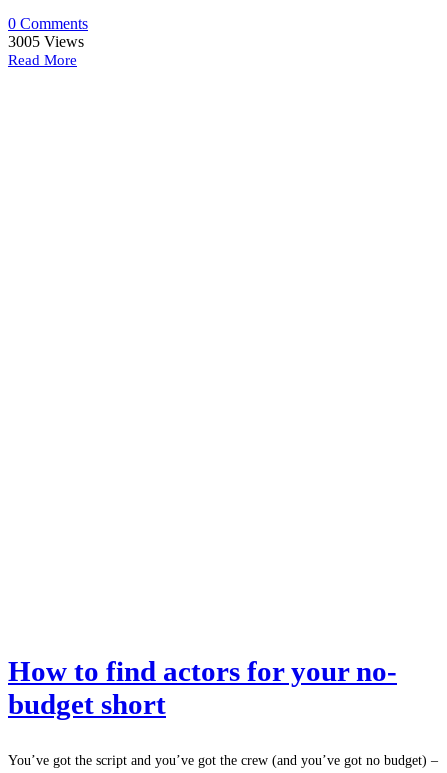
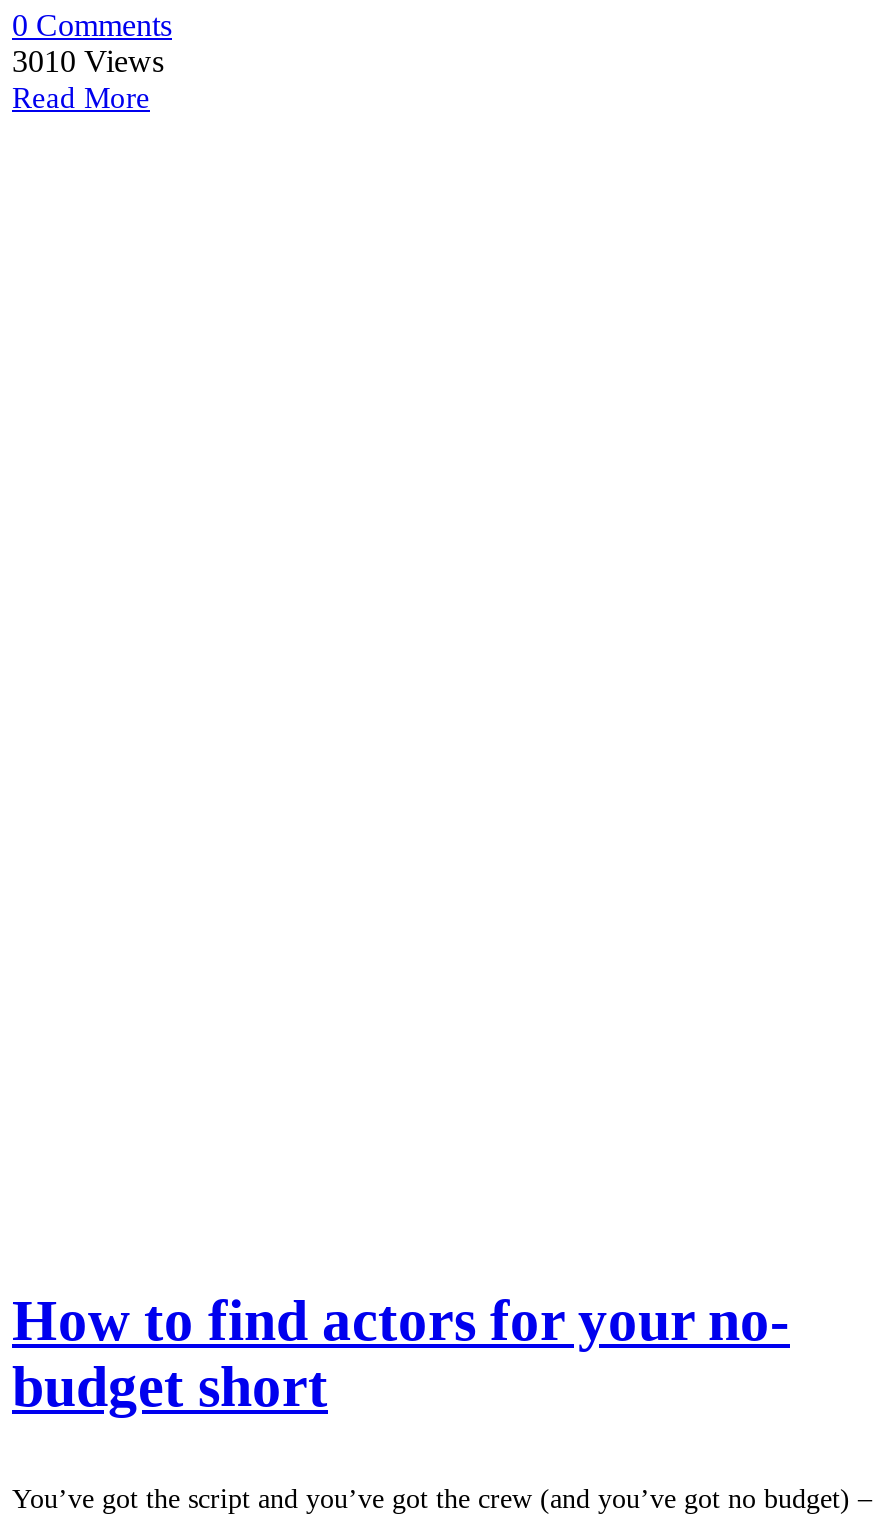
- 3005 Views
+ 3010 Views
